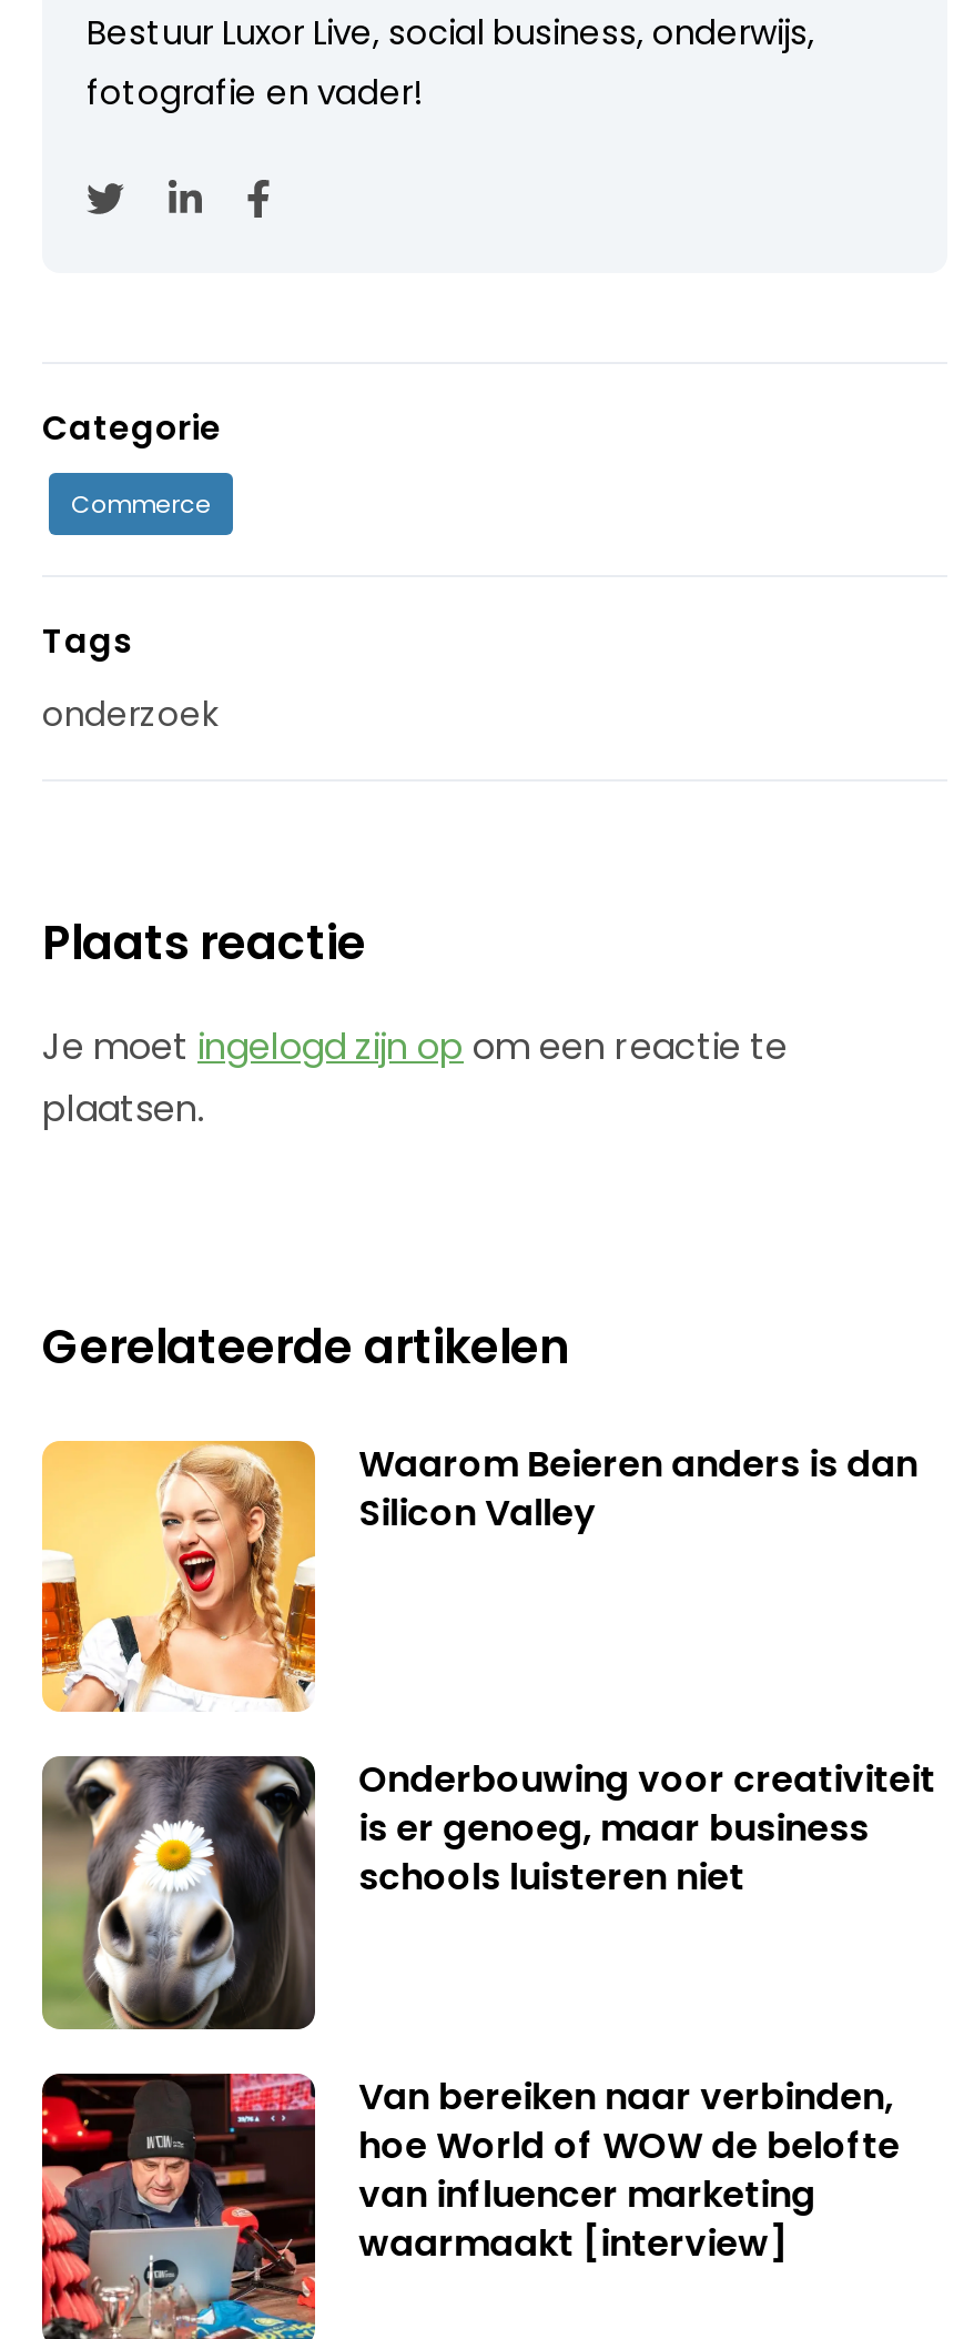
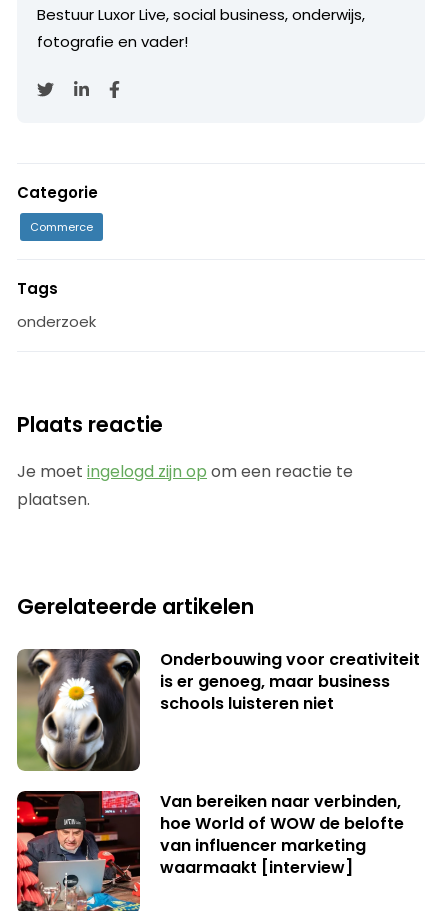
- [image]
- Waarom Beieren anders is dan
- Silicon Valley
